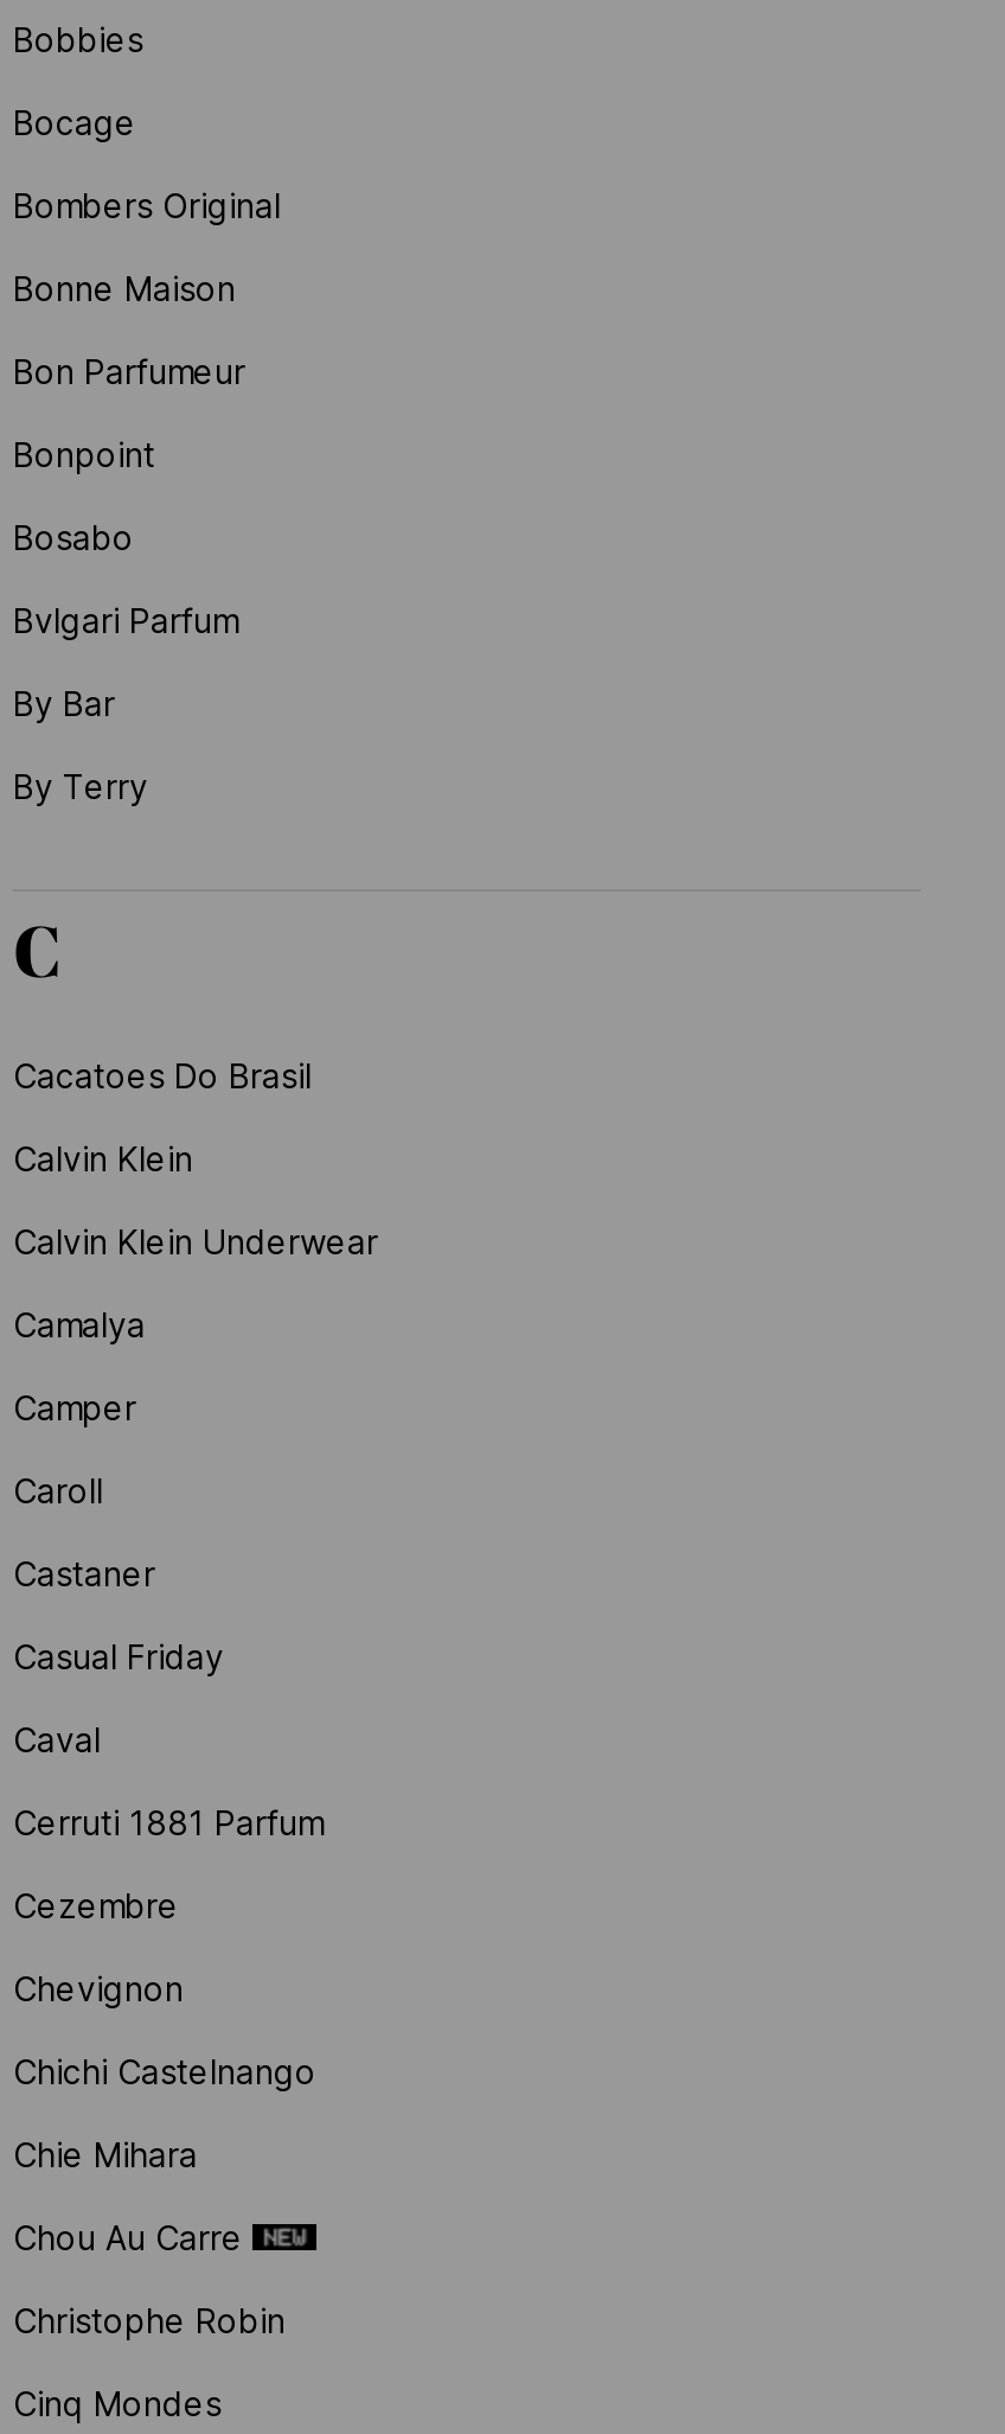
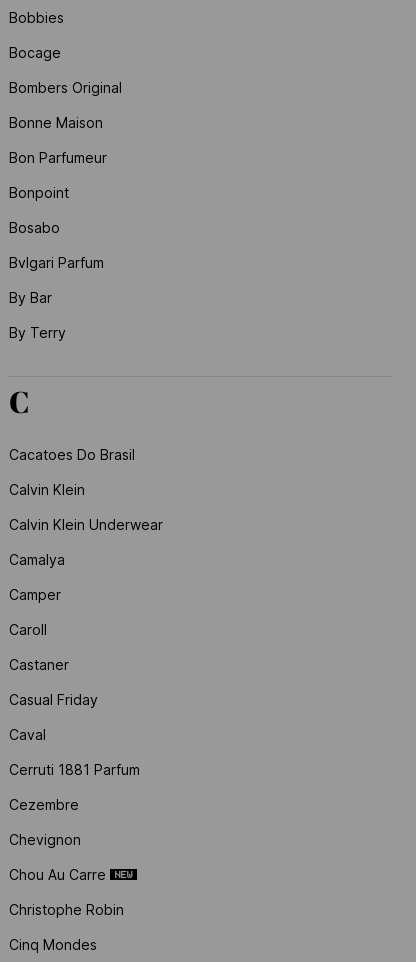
- Chichi Castelnango
- Chie Mihara
